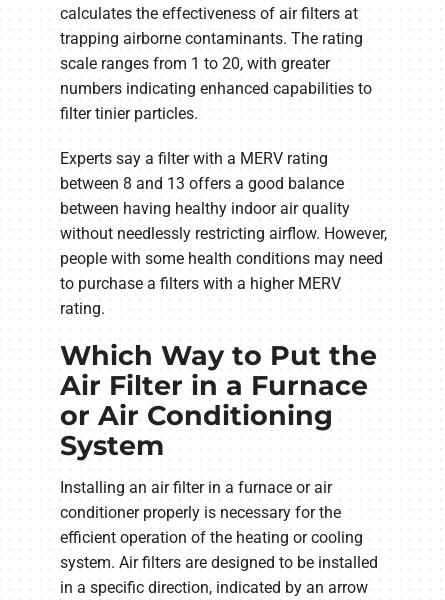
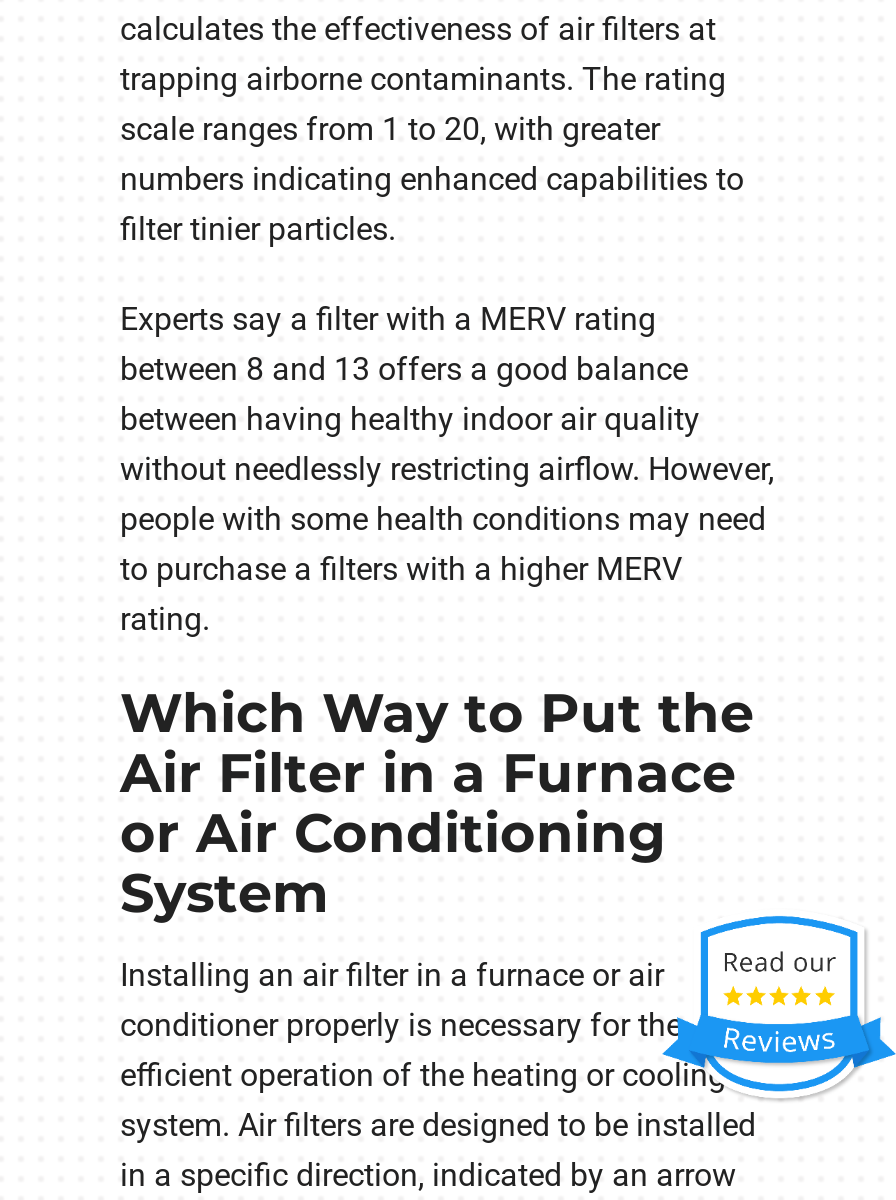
+ [image]
